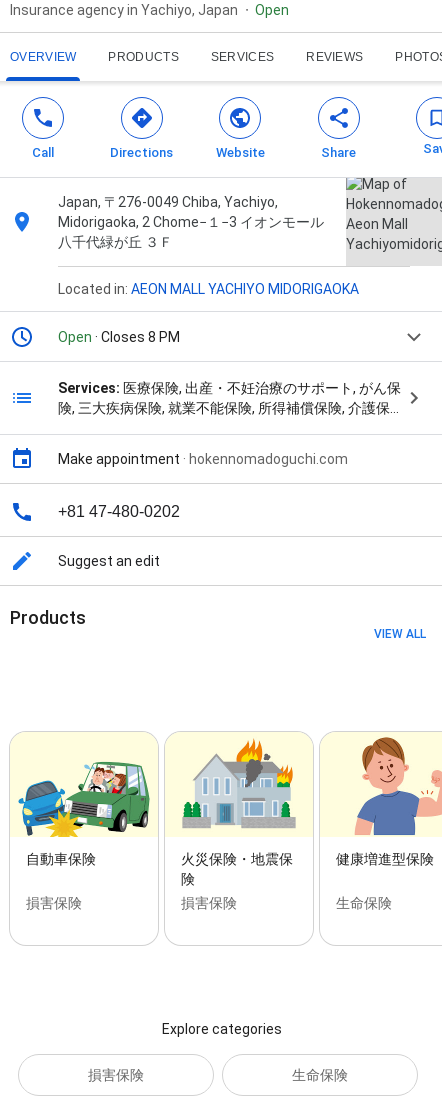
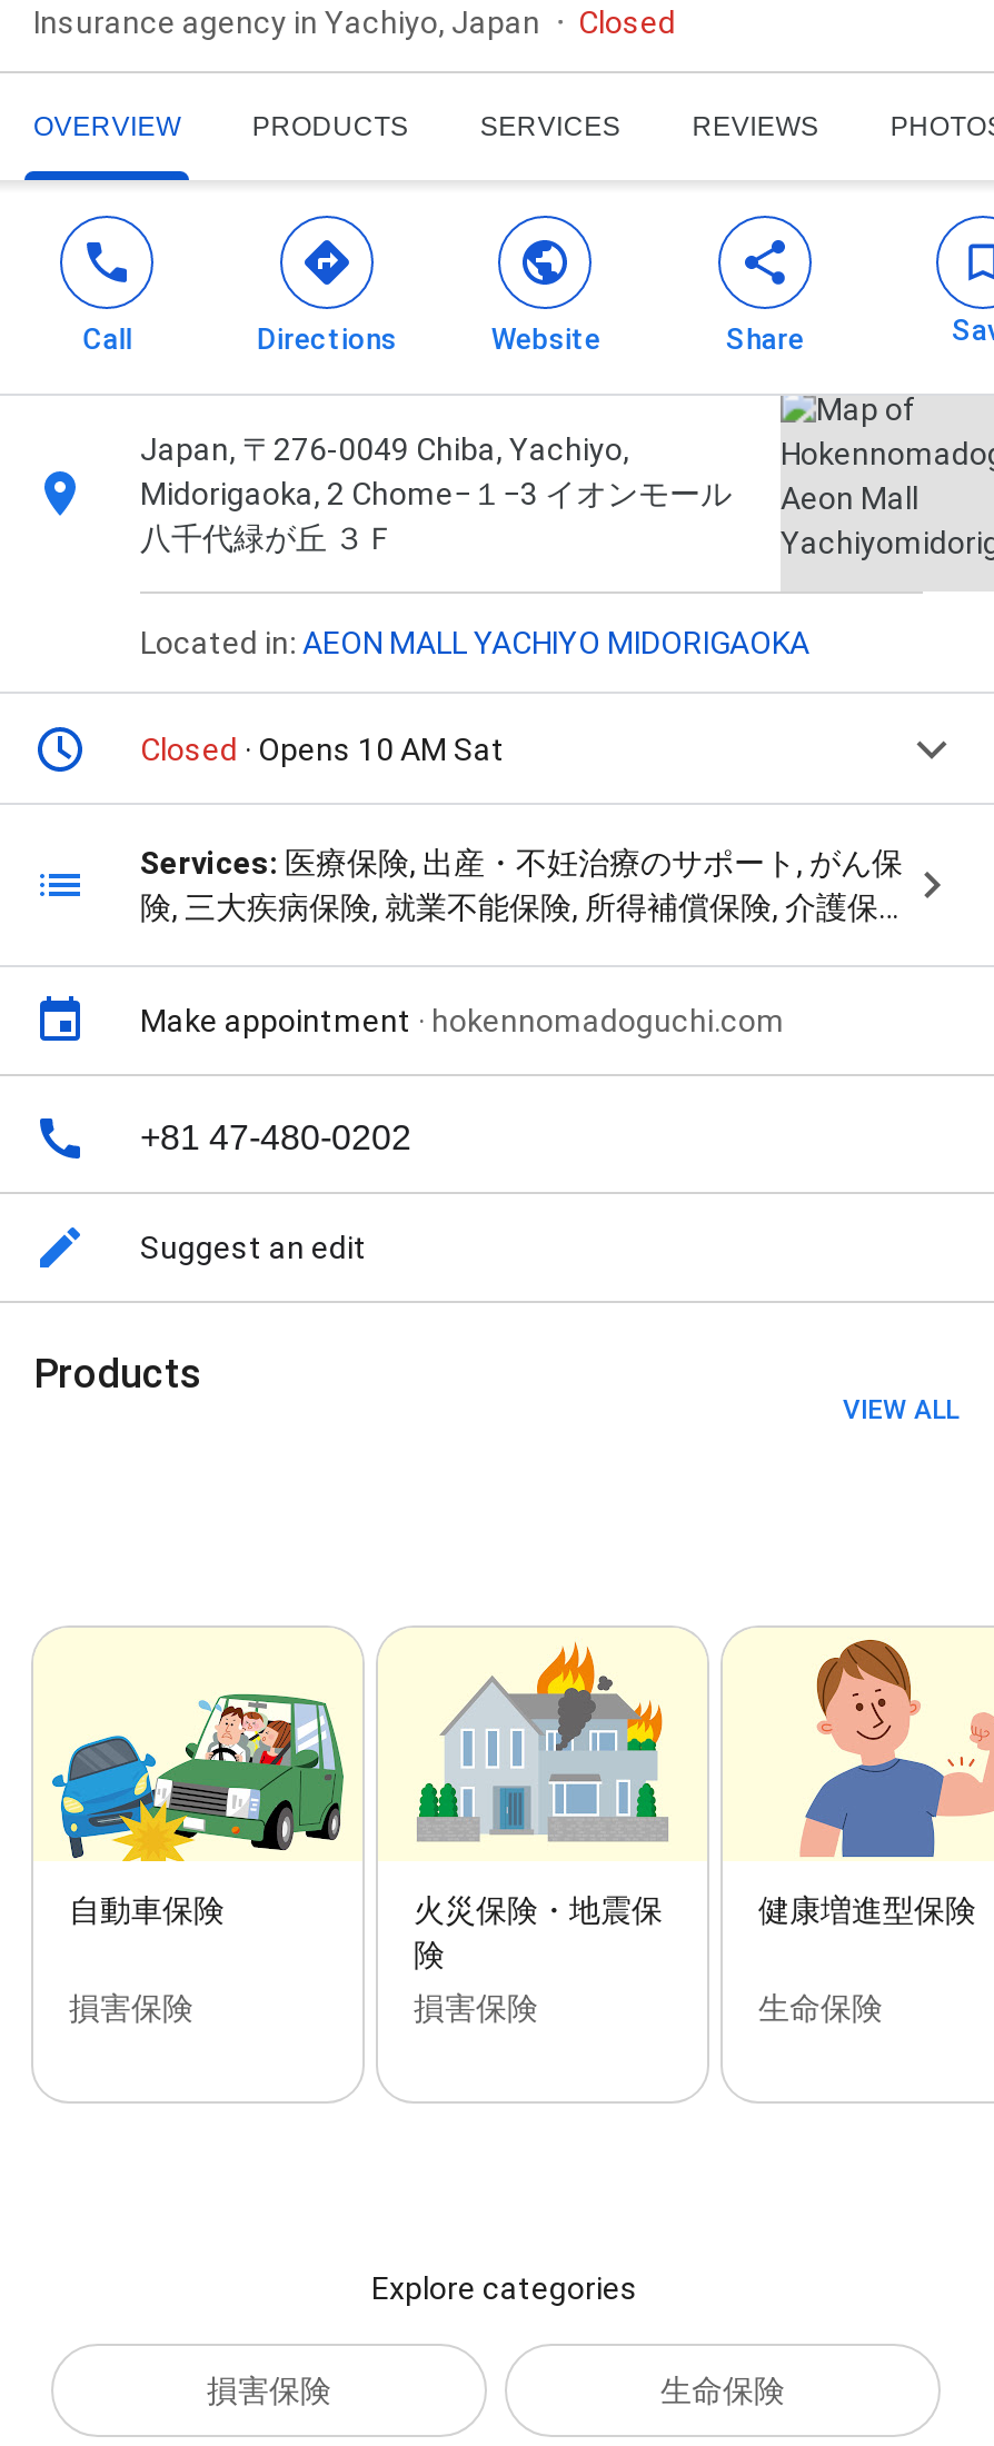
- Open
+ Closed

- Open · Closes 8 PM
+ Closed · Opens 10 AM Sat
